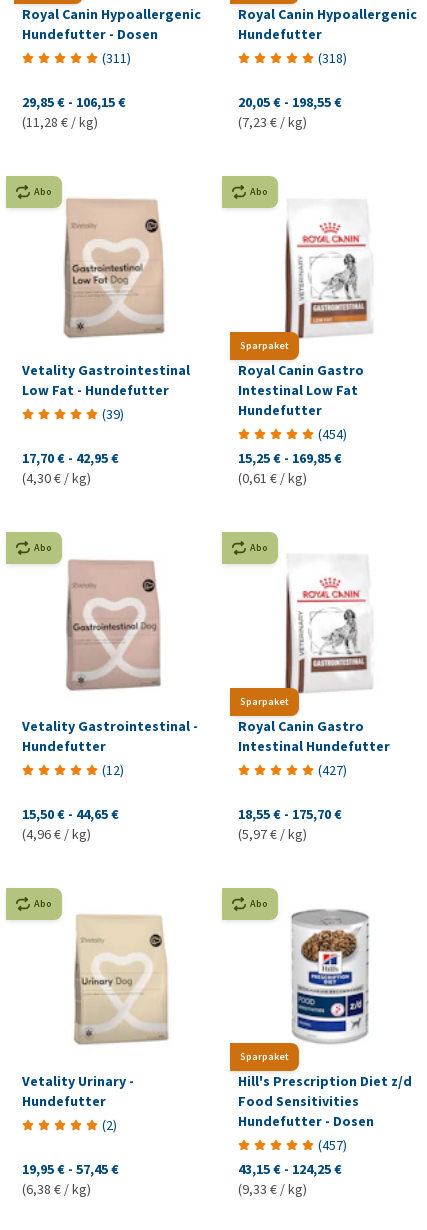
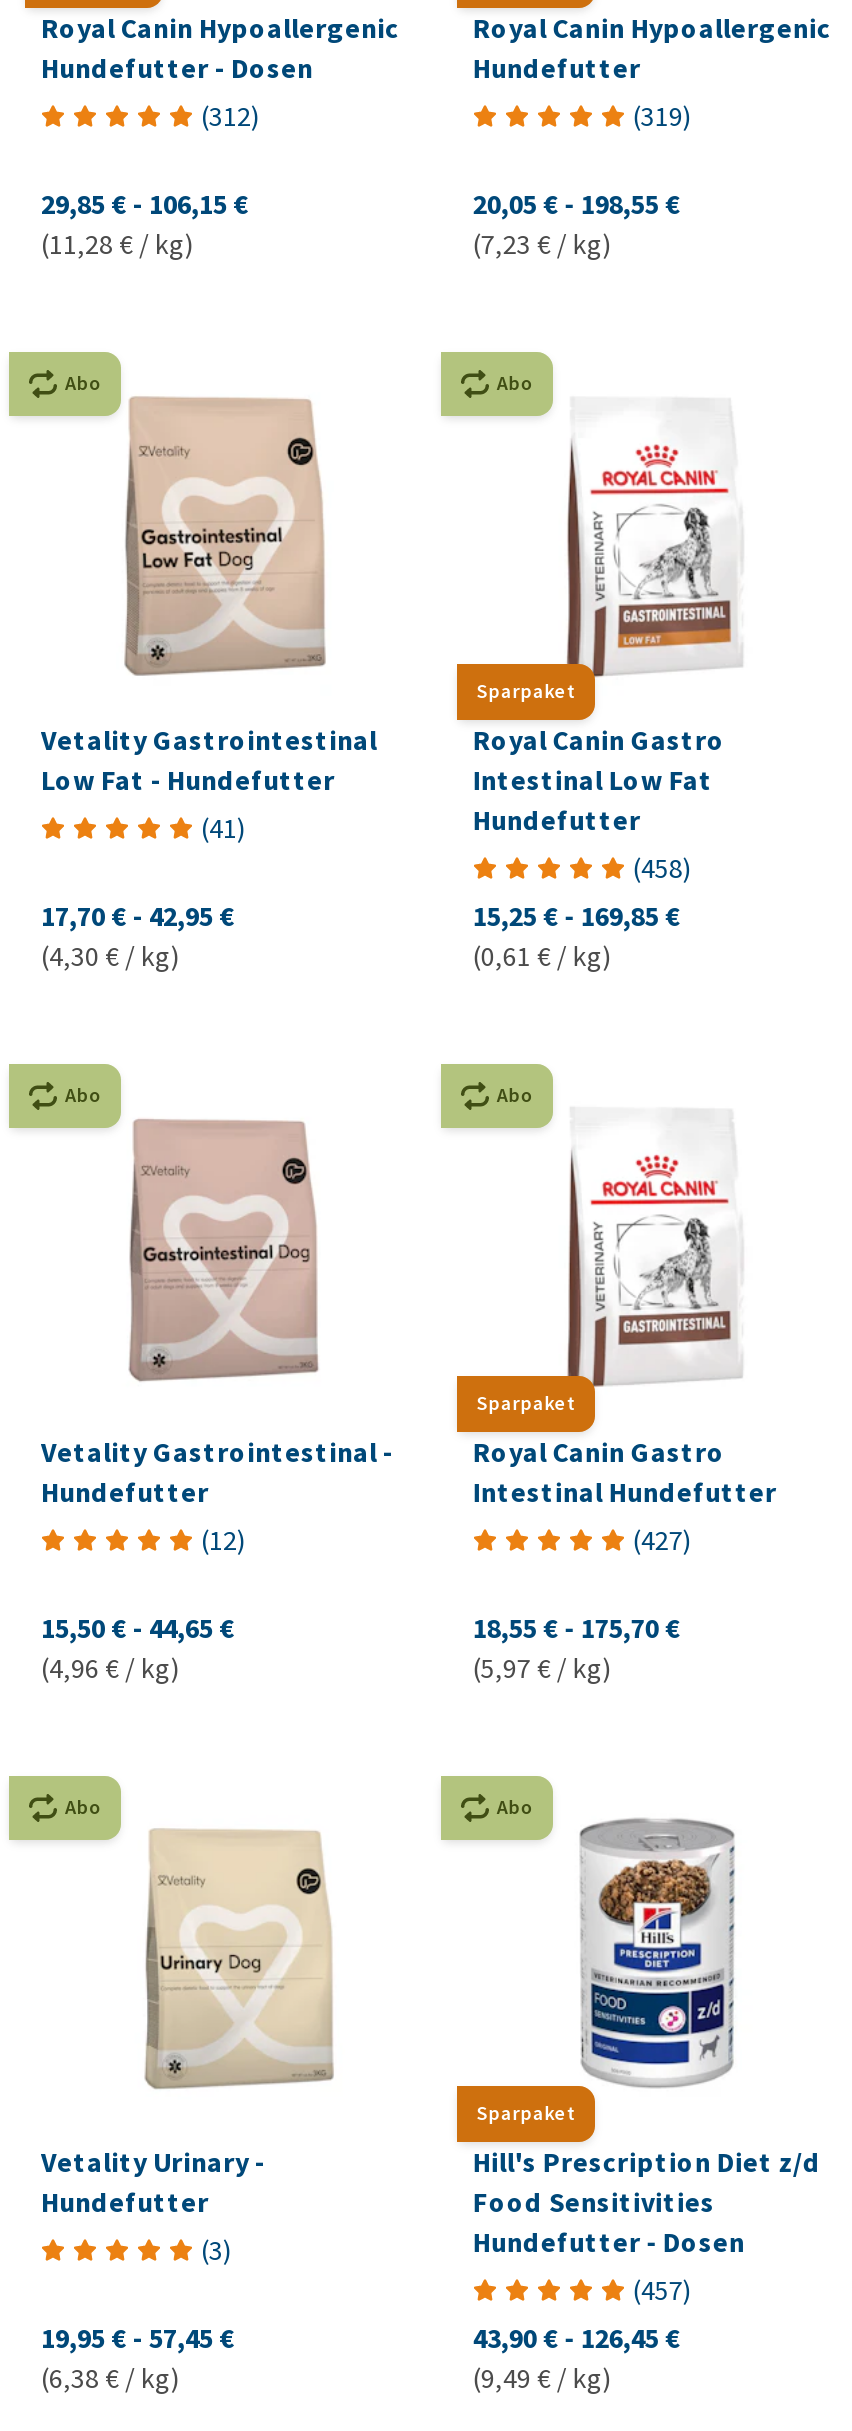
- (311)
+ (312)

- (318)
+ (319)

- (39)
+ (41)

- (454)
+ (458)

- (2)
+ (3)

- 43,15 € - 124,25 €
+ 43,90 € - 126,45 €

- (9,33 € / kg)
+ (9,49 € / kg)
